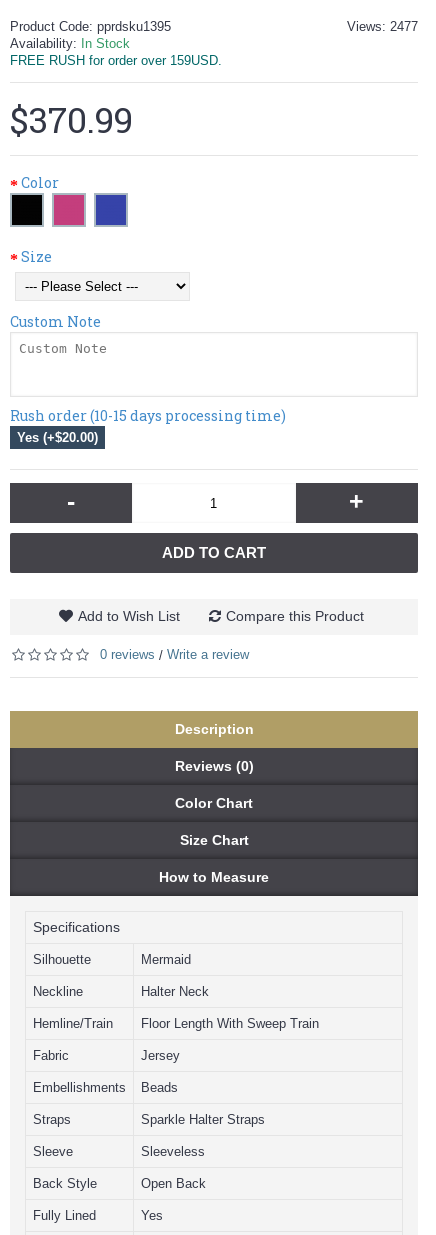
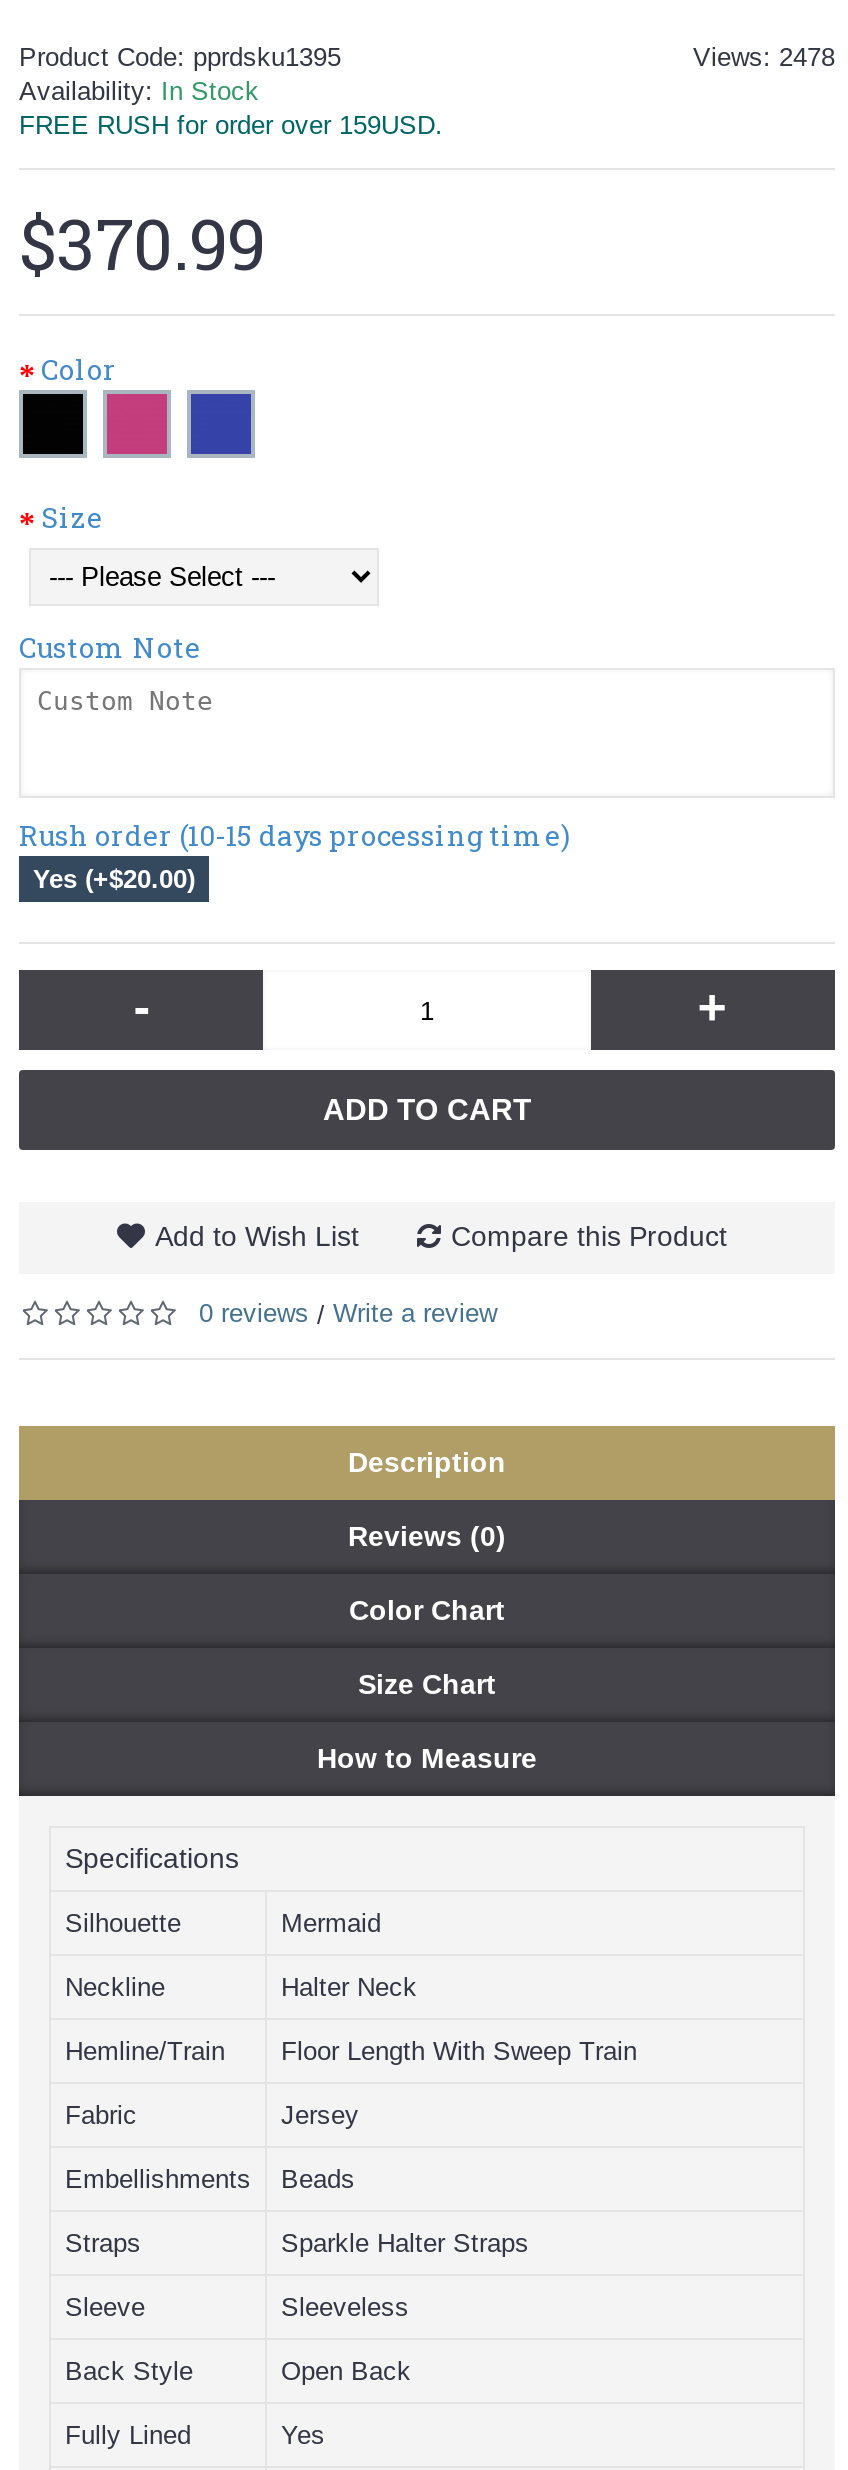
- Views: 2477
+ Views: 2478
